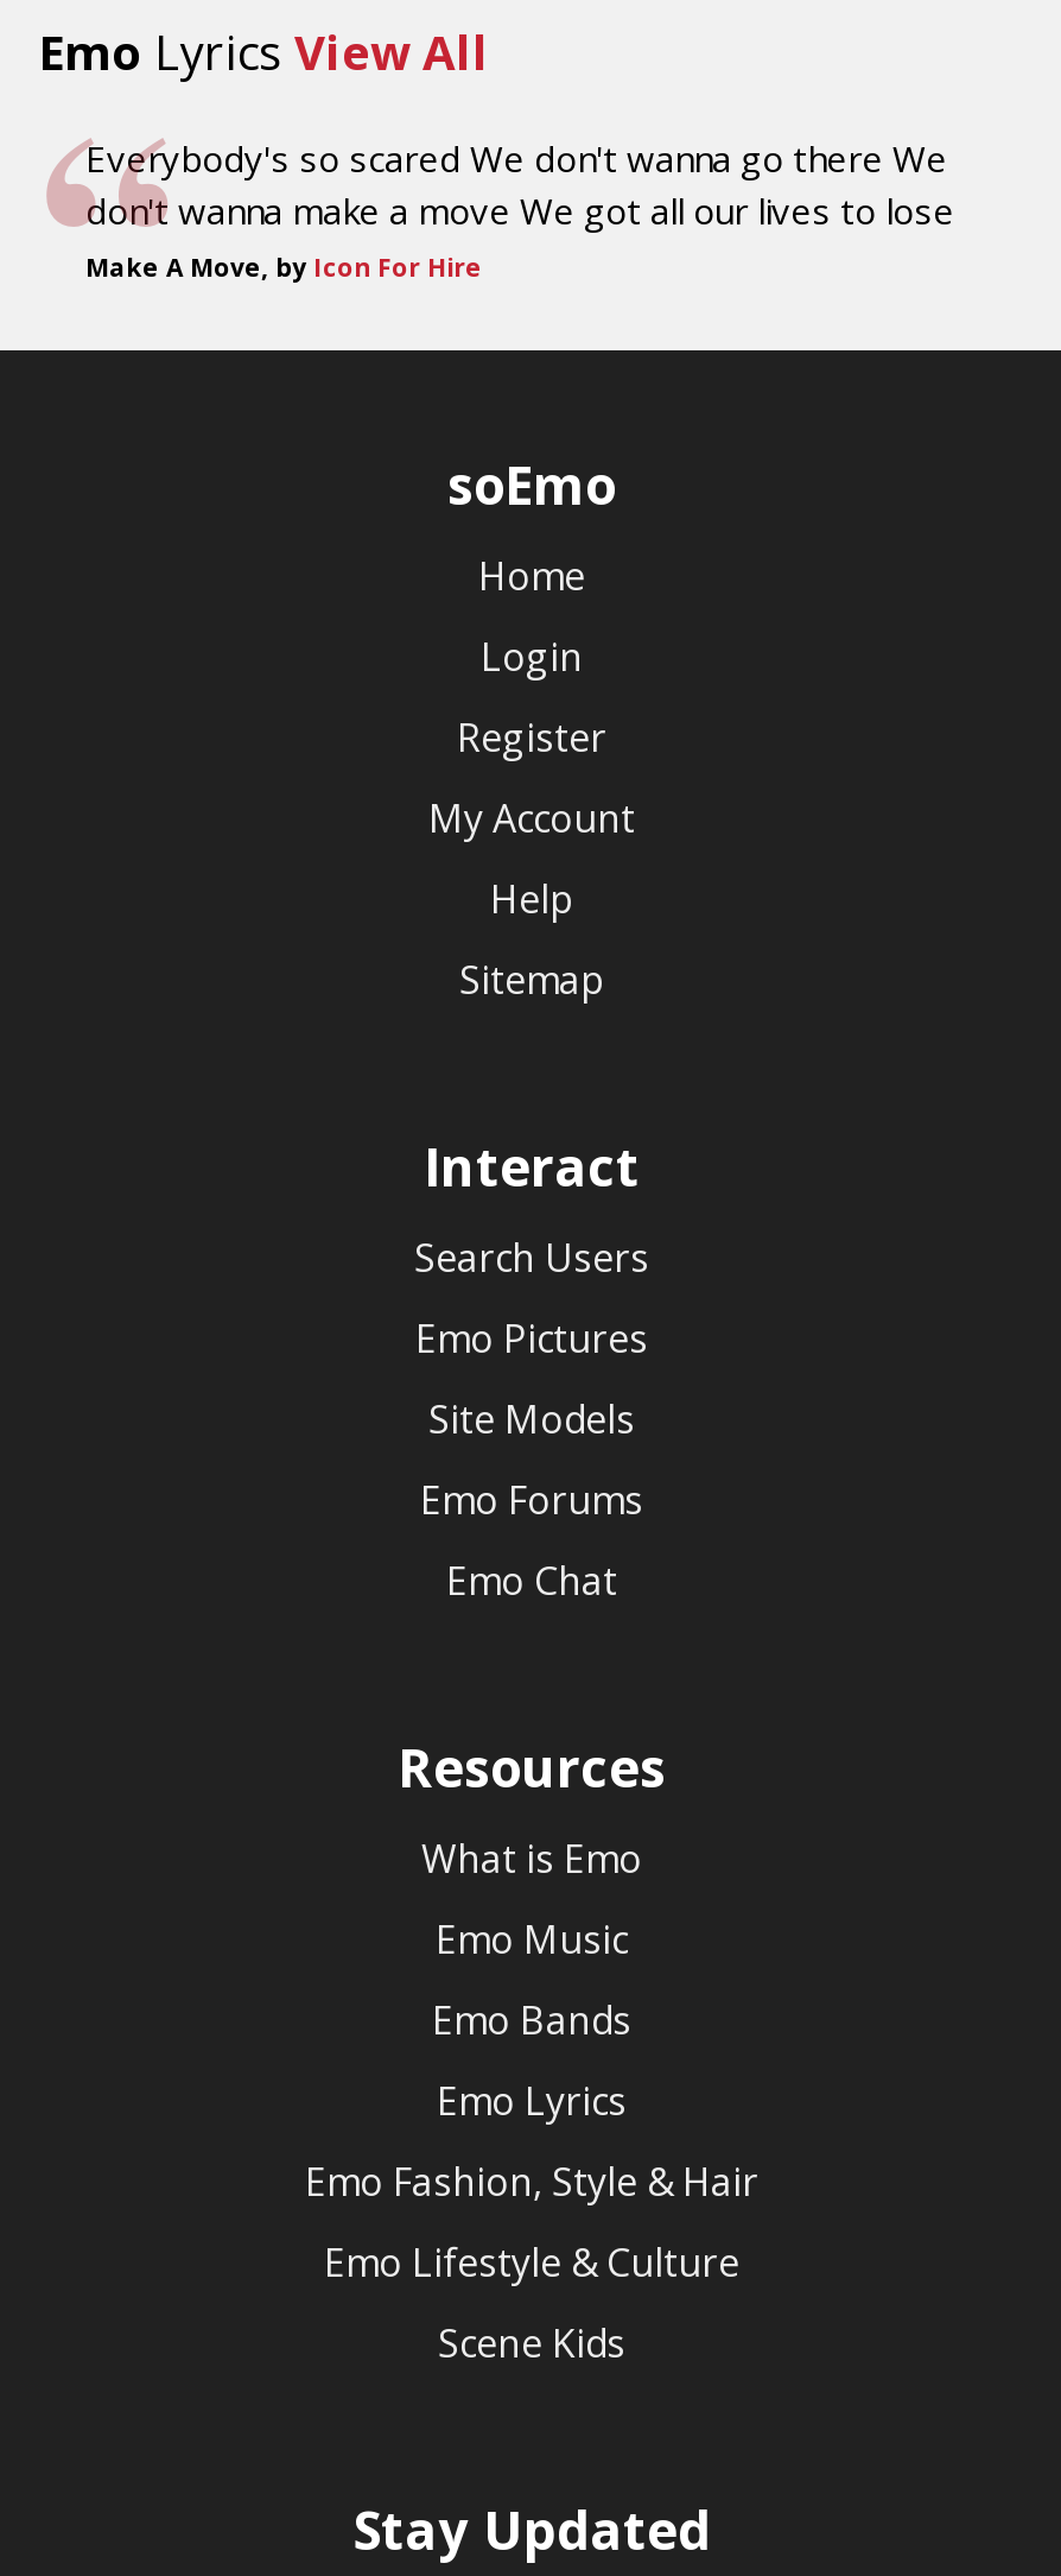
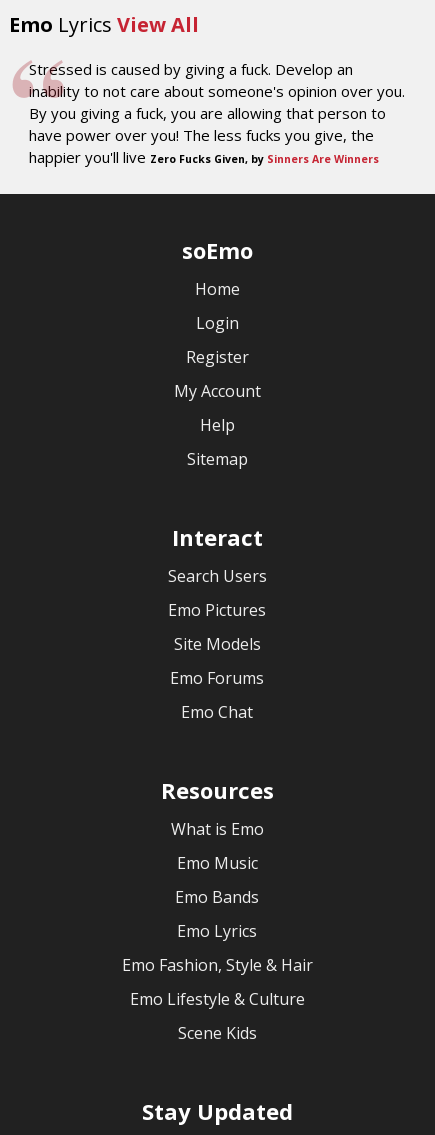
- Everybody's so scared We don't wanna go there We
- don't wanna make a move We got all our lives to lose
- Make A Move, by Icon For Hire
+ Stressed is caused by giving a fuck. Develop an
+ inability to not care about someone's opinion over you.
+ By you giving a fuck, you are allowing that person to
+ have power over you! The less fucks you give, the
+ happier you'll live Zero Fucks Given, by Sinners Are Winners
